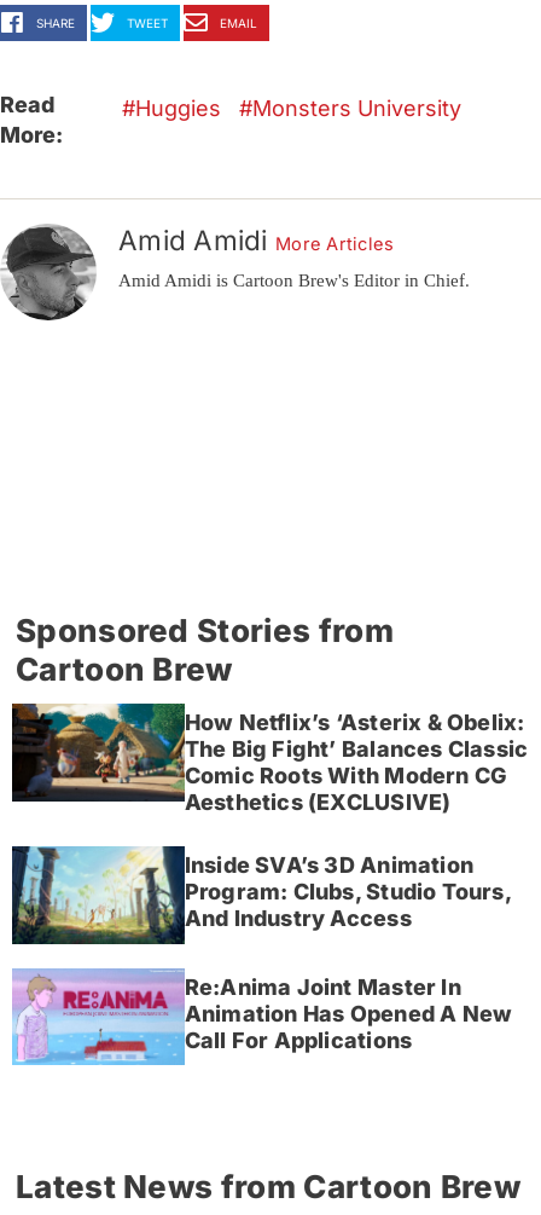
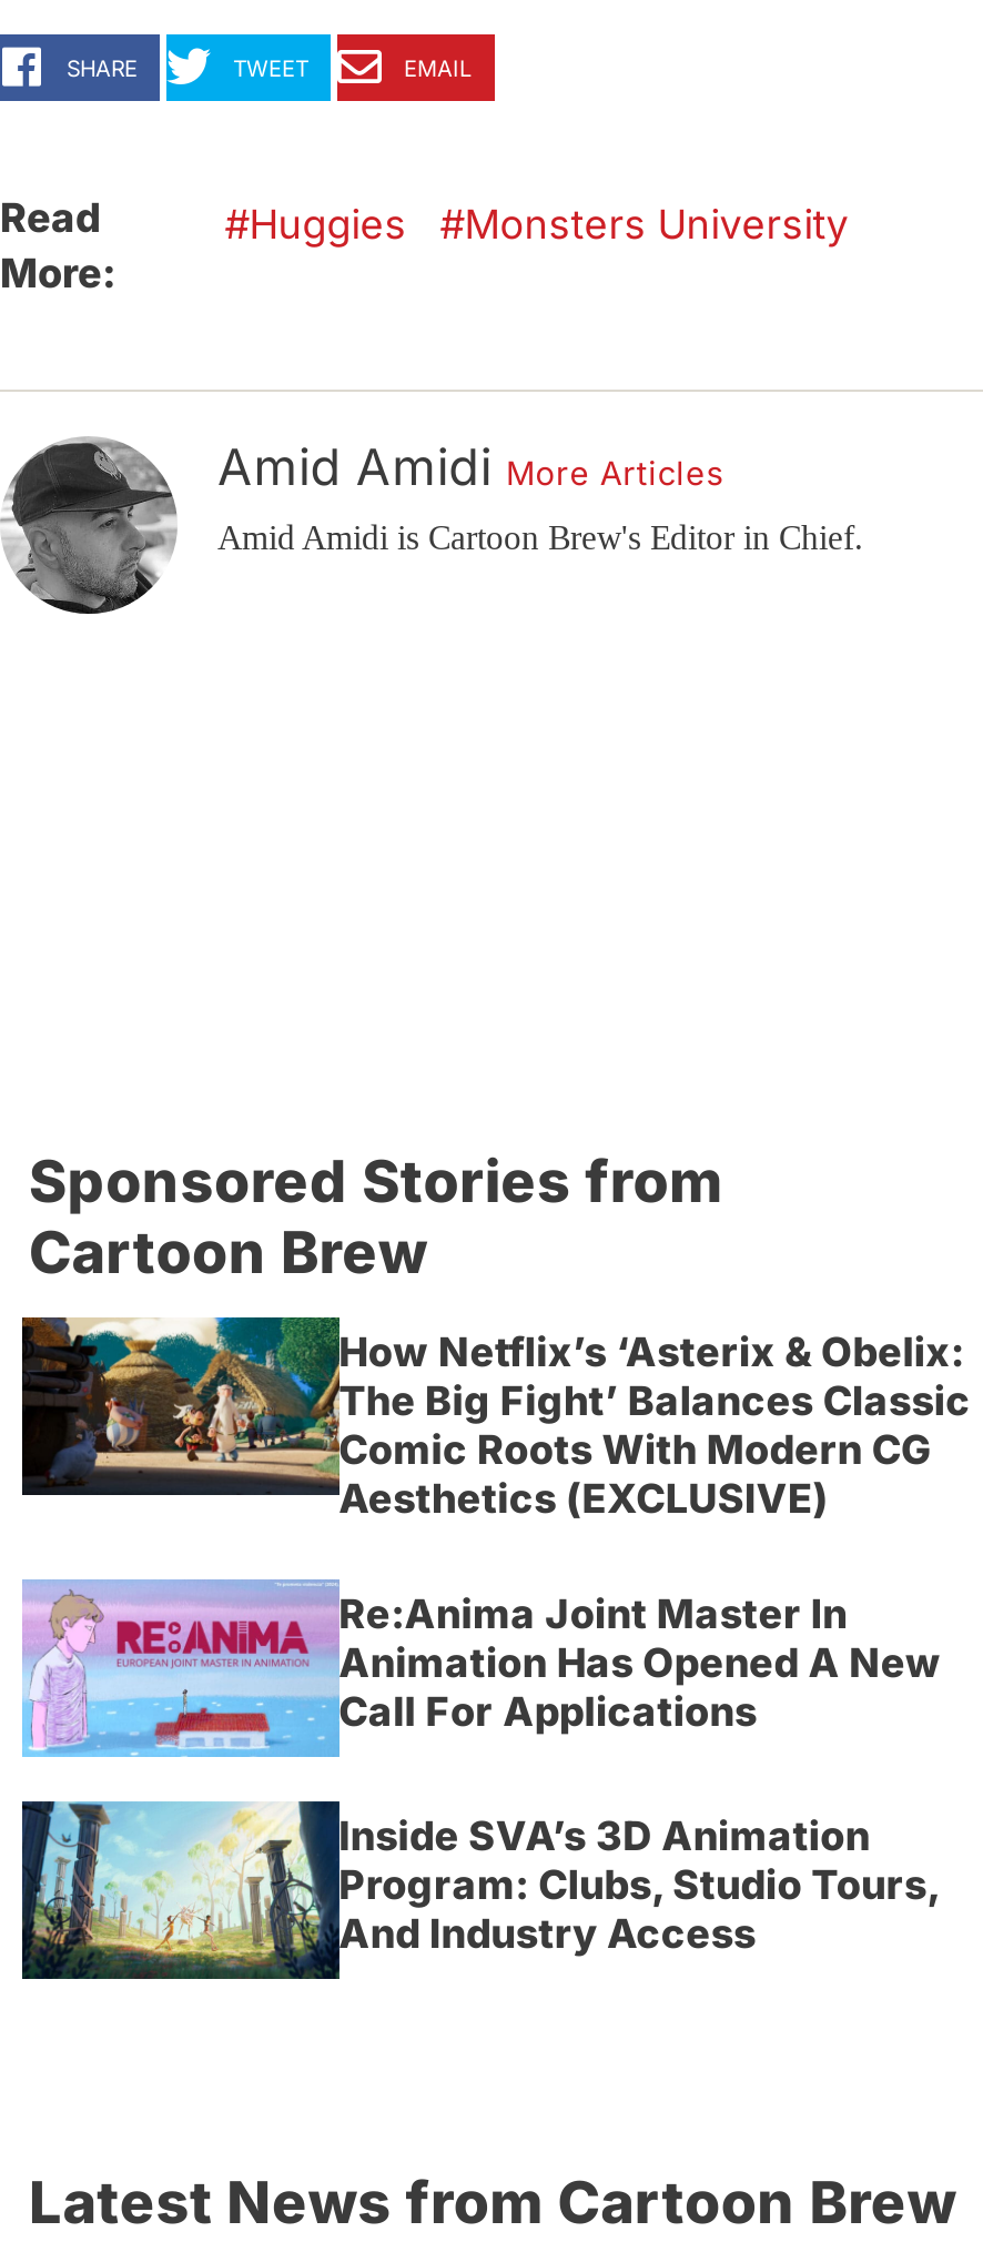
moved down: [image] | Inside SVA’s 3D Animation | Program: Clubs, Studio Tours, | And Industry Access

moved up: [image] | Re:Anima Joint Master In | Animation Has Opened A New | Call For Applications
